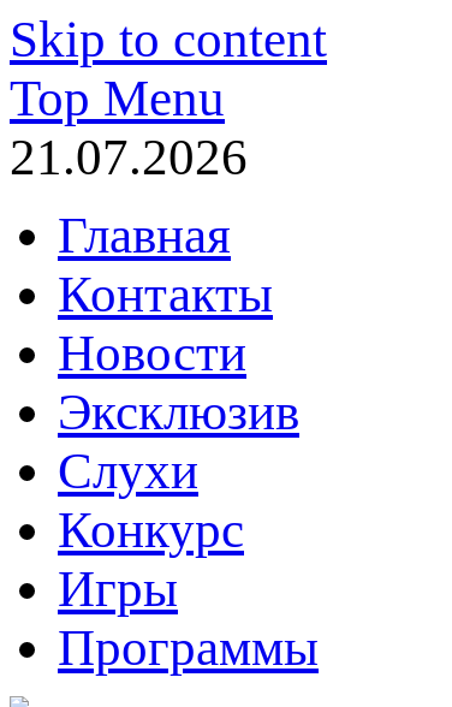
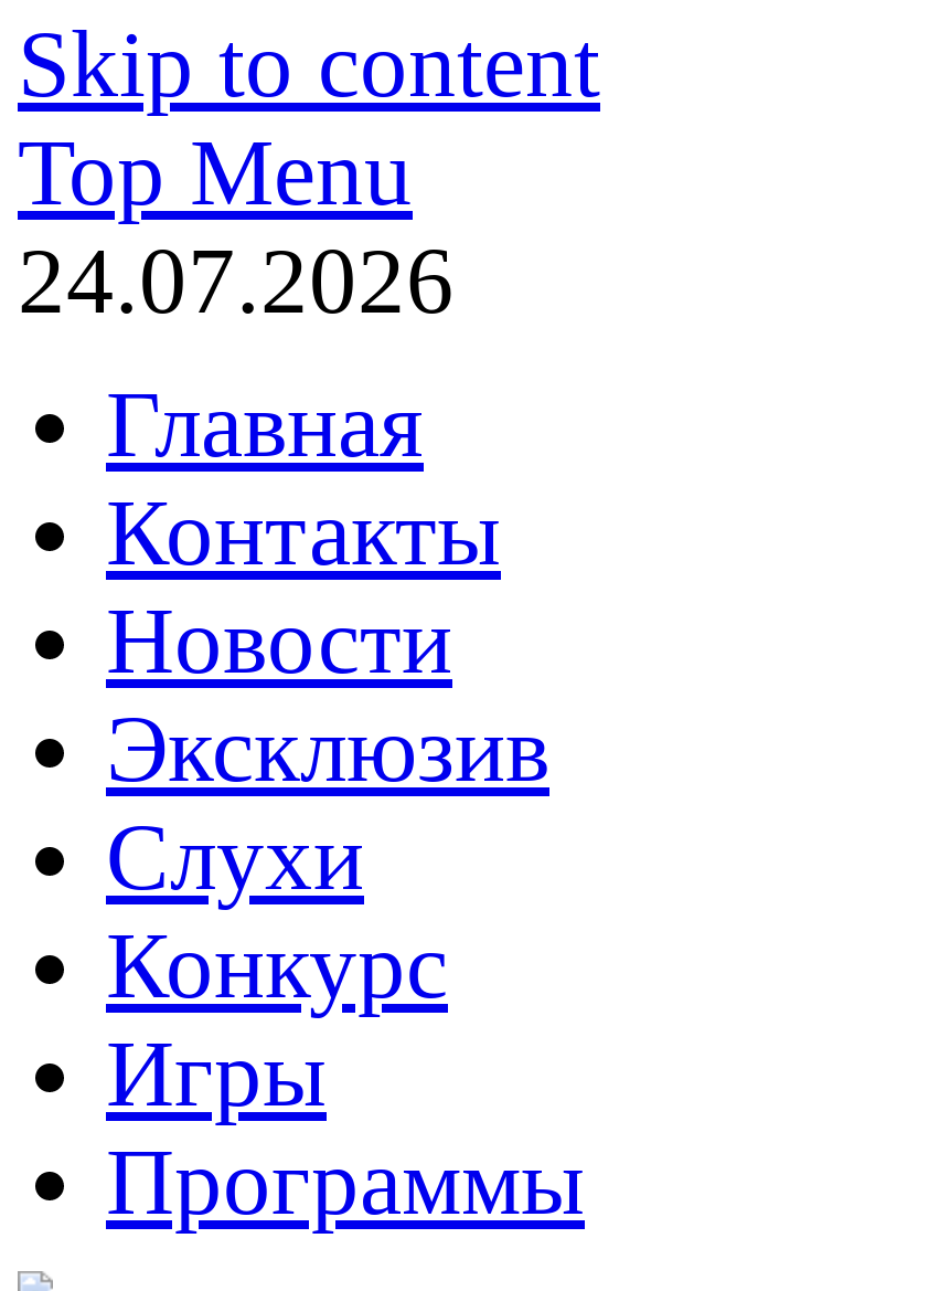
- 21.07.2026
+ 24.07.2026
